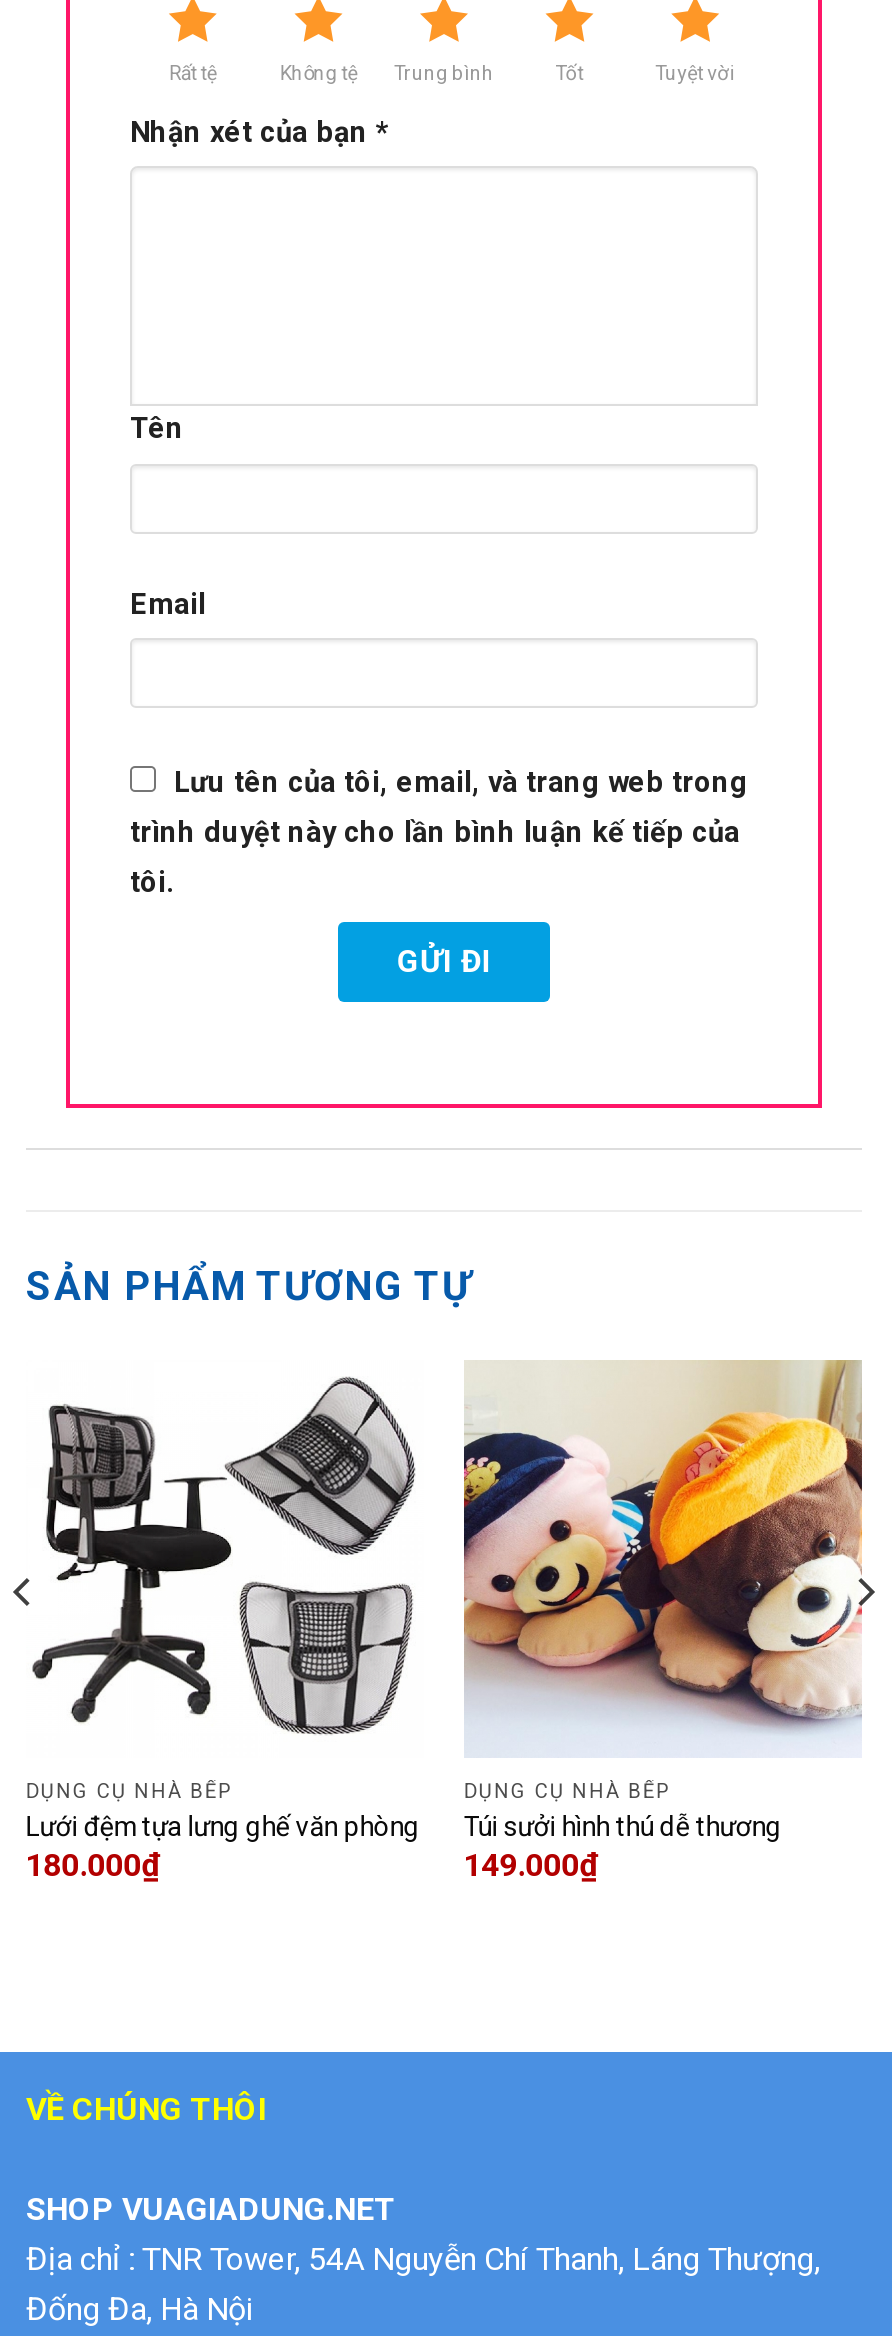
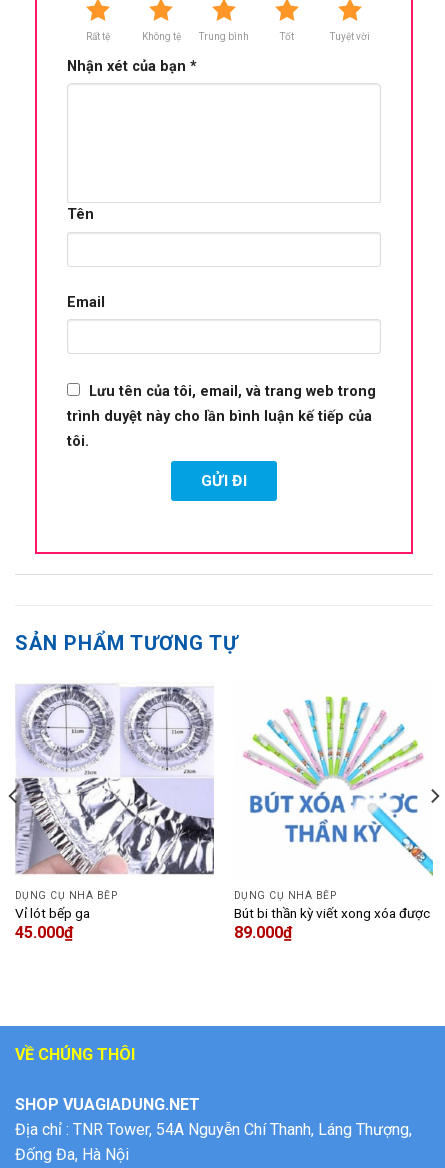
- [image]
- Lưới đệm tựa lưng ghế văn phòng
- 180.000₫
+ [image]
+ Vỉ lót bếp ga
+ 45.000₫

- [image]
- Túi sưởi hình thú dễ thương
- 149.000₫
+ [image]
+ Bút bi thần kỳ viết xong xóa được
+ 89.000₫
